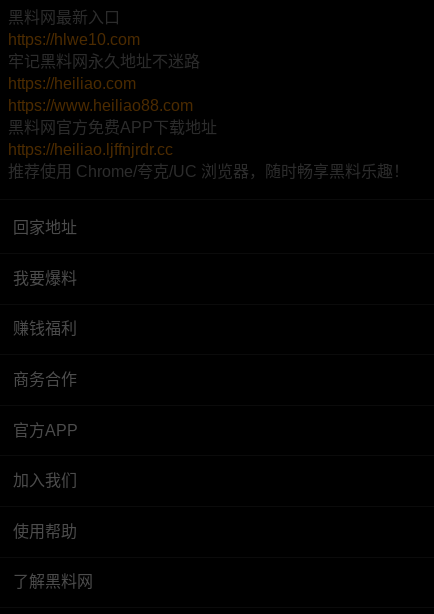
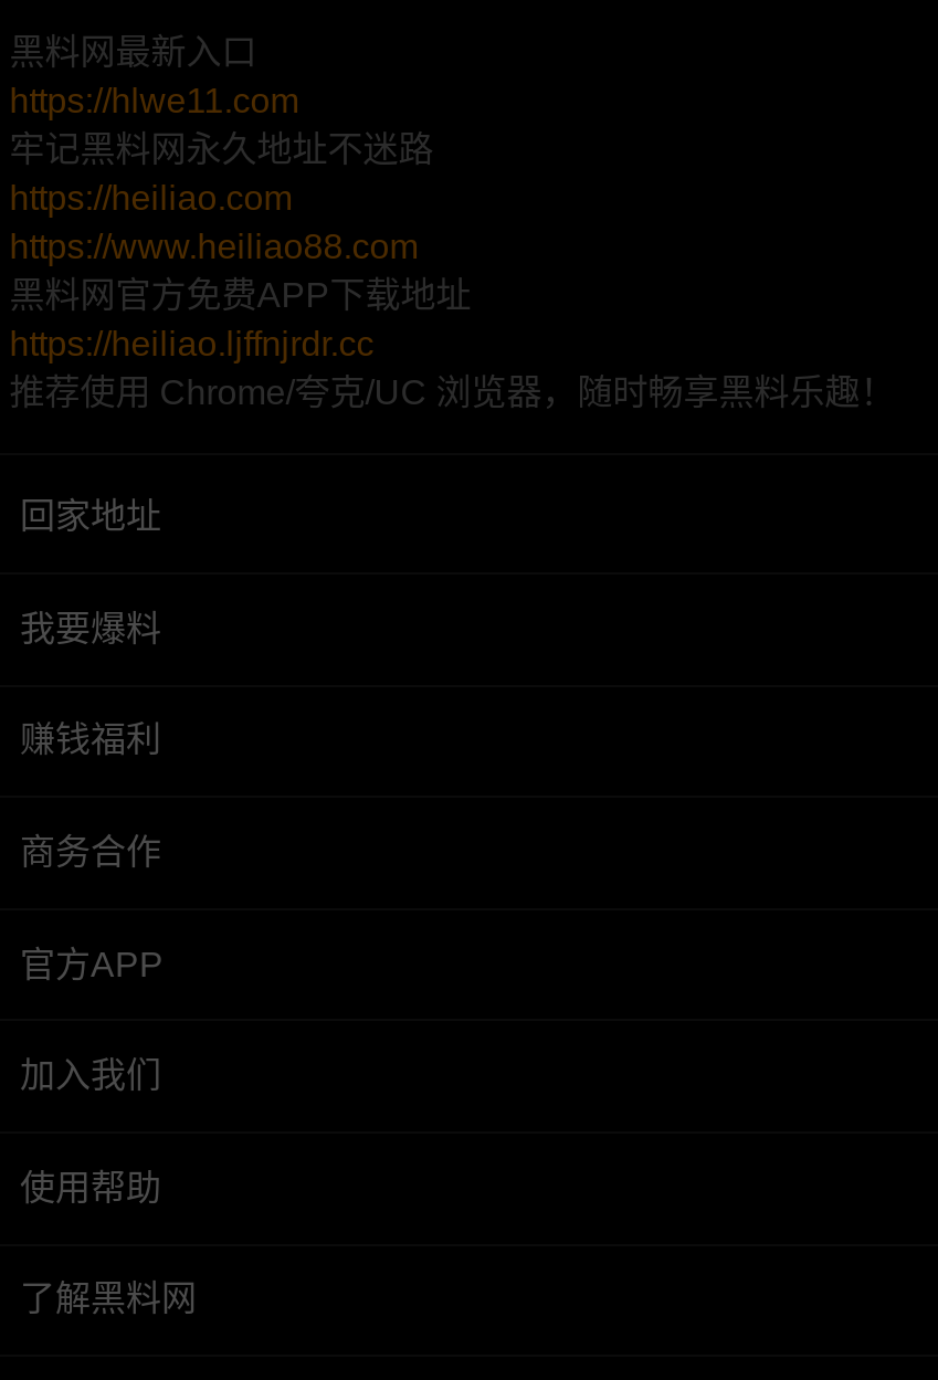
- https://hlwe10.com
+ https://hlwe11.com
